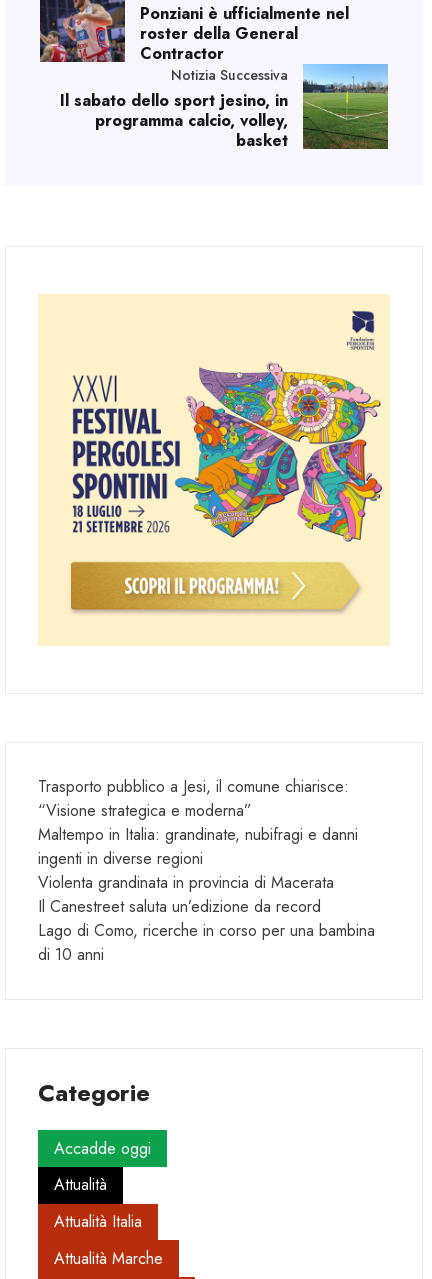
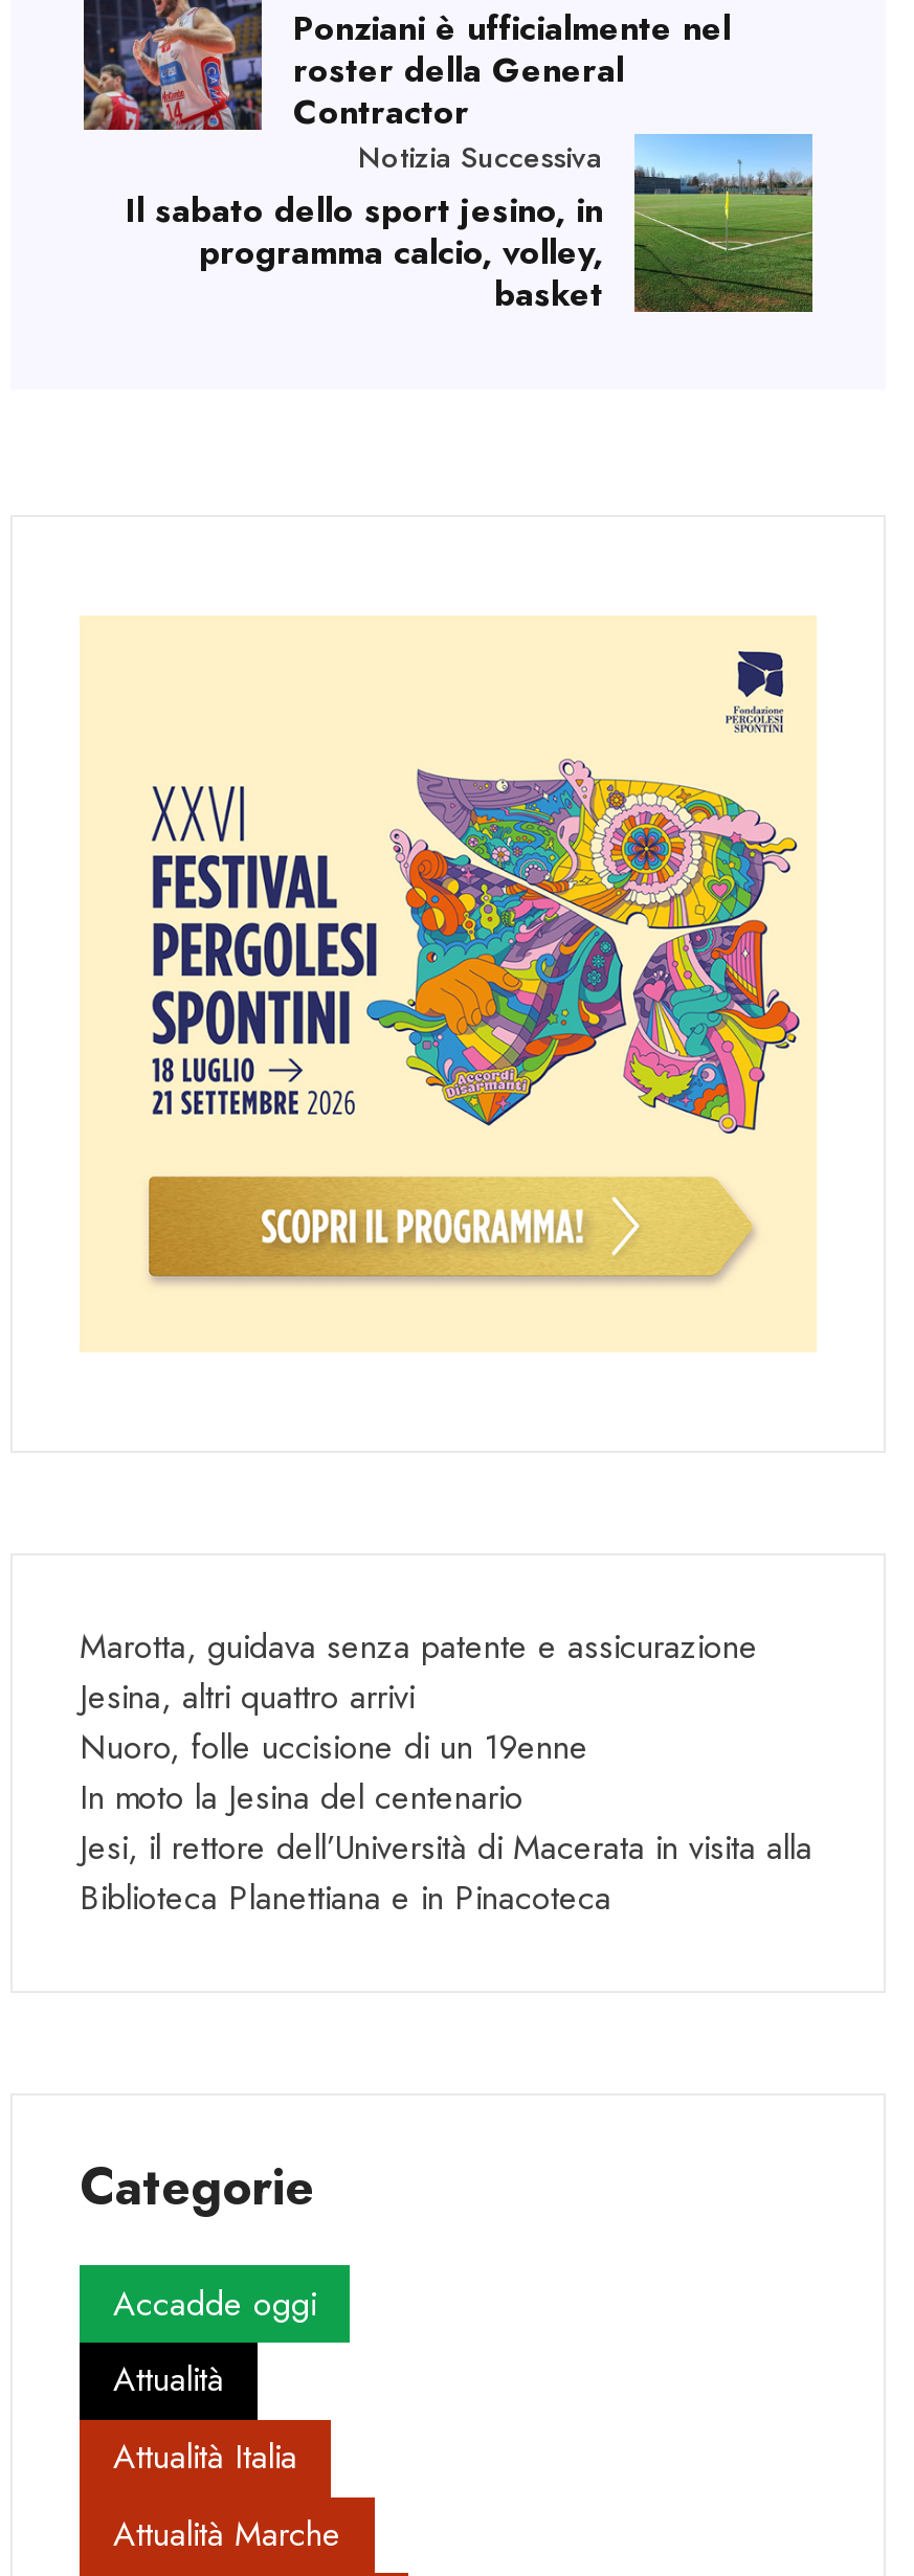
- Trasporto pubblico a Jesi, il comune chiarisce:
- “Visione strategica e moderna”
- Maltempo in Italia: grandinate, nubifragi e danni
- ingenti in diverse regioni
- Violenta grandinata in provincia di Macerata
- Il Canestreet saluta un’edizione da record
- Lago di Como, ricerche in corso per una bambina
- di 10 anni
+ Marotta, guidava senza patente e assicurazione
+ Jesina, altri quattro arrivi
+ Nuoro, folle uccisione di un 19enne
+ In moto la Jesina del centenario
+ Jesi, il rettore dell’Università di Macerata in visita alla
+ Biblioteca Planettiana e in Pinacoteca
